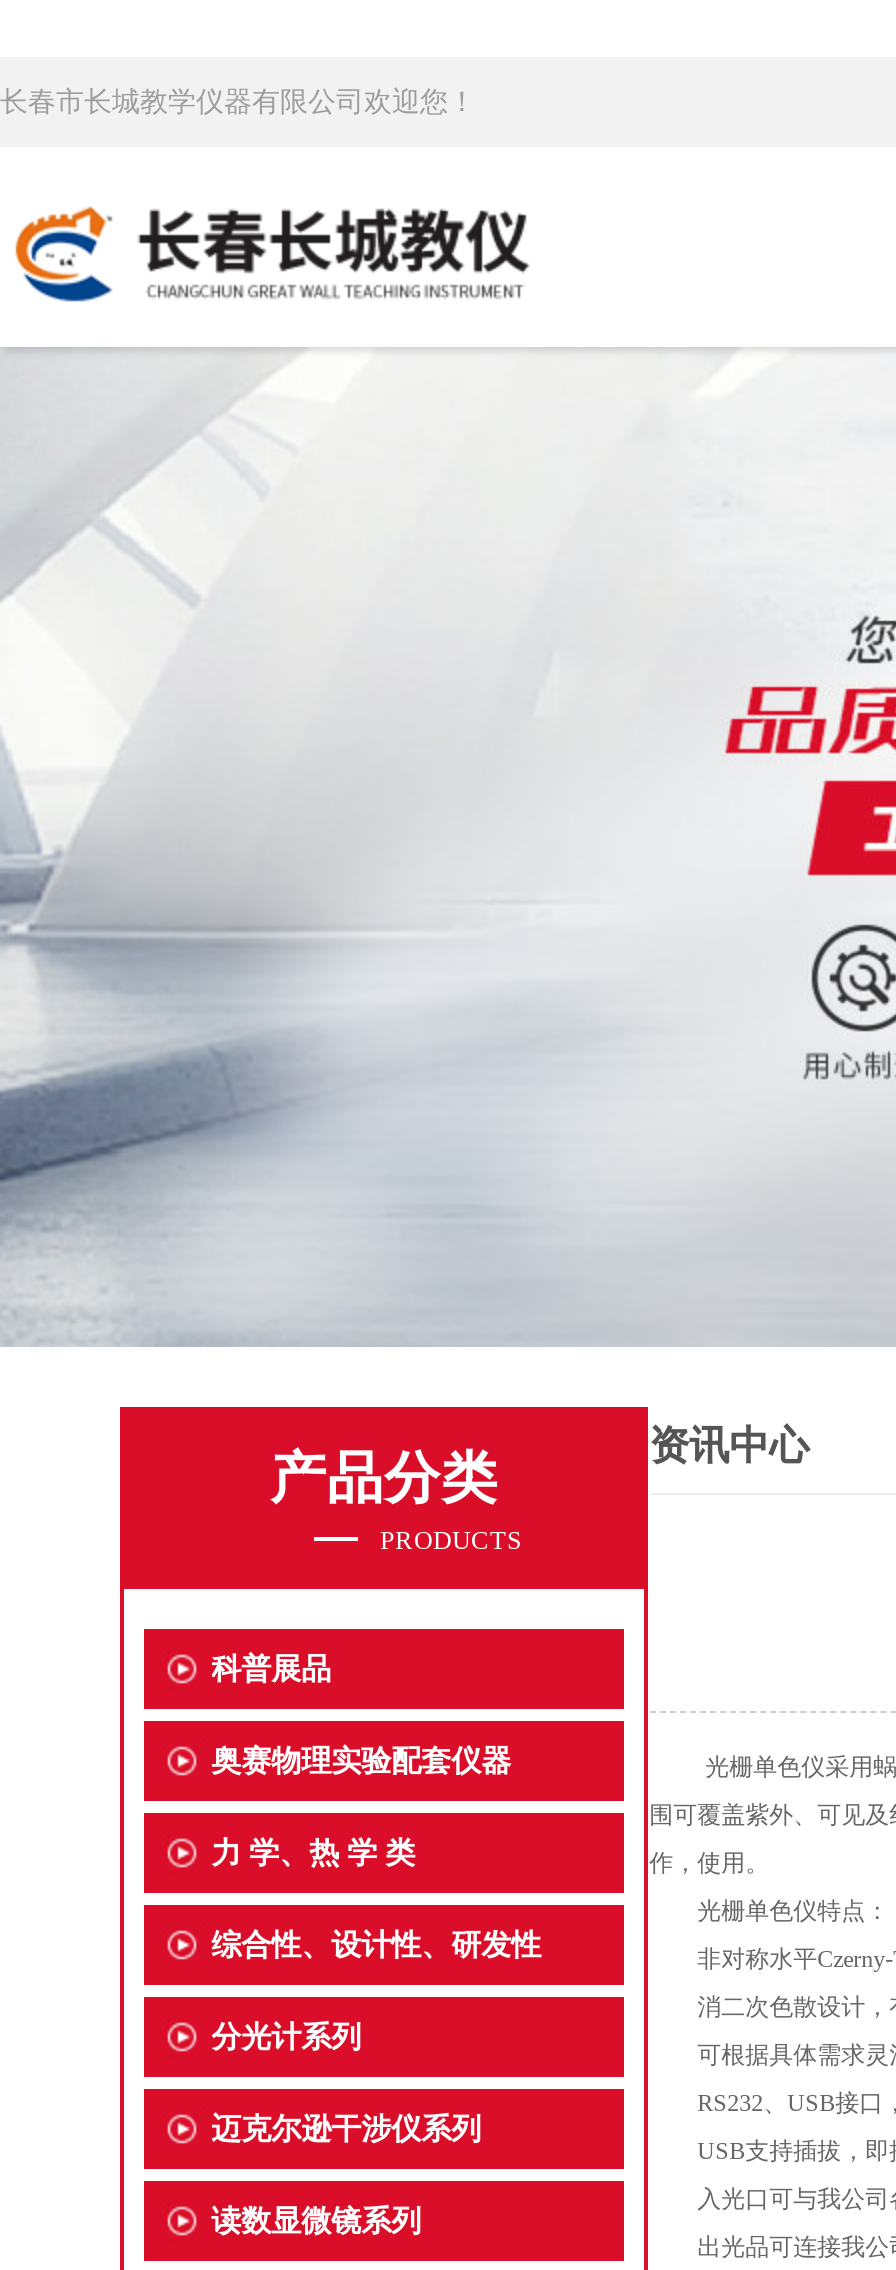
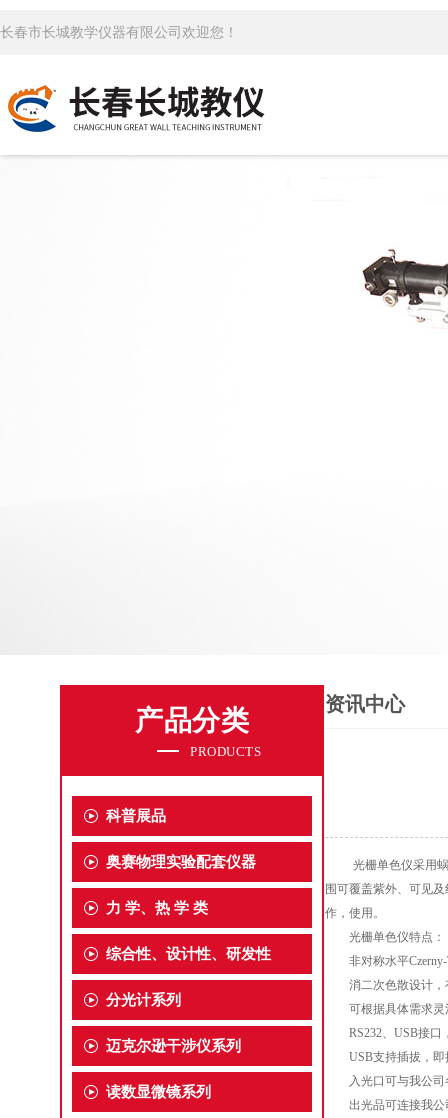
- [image]
